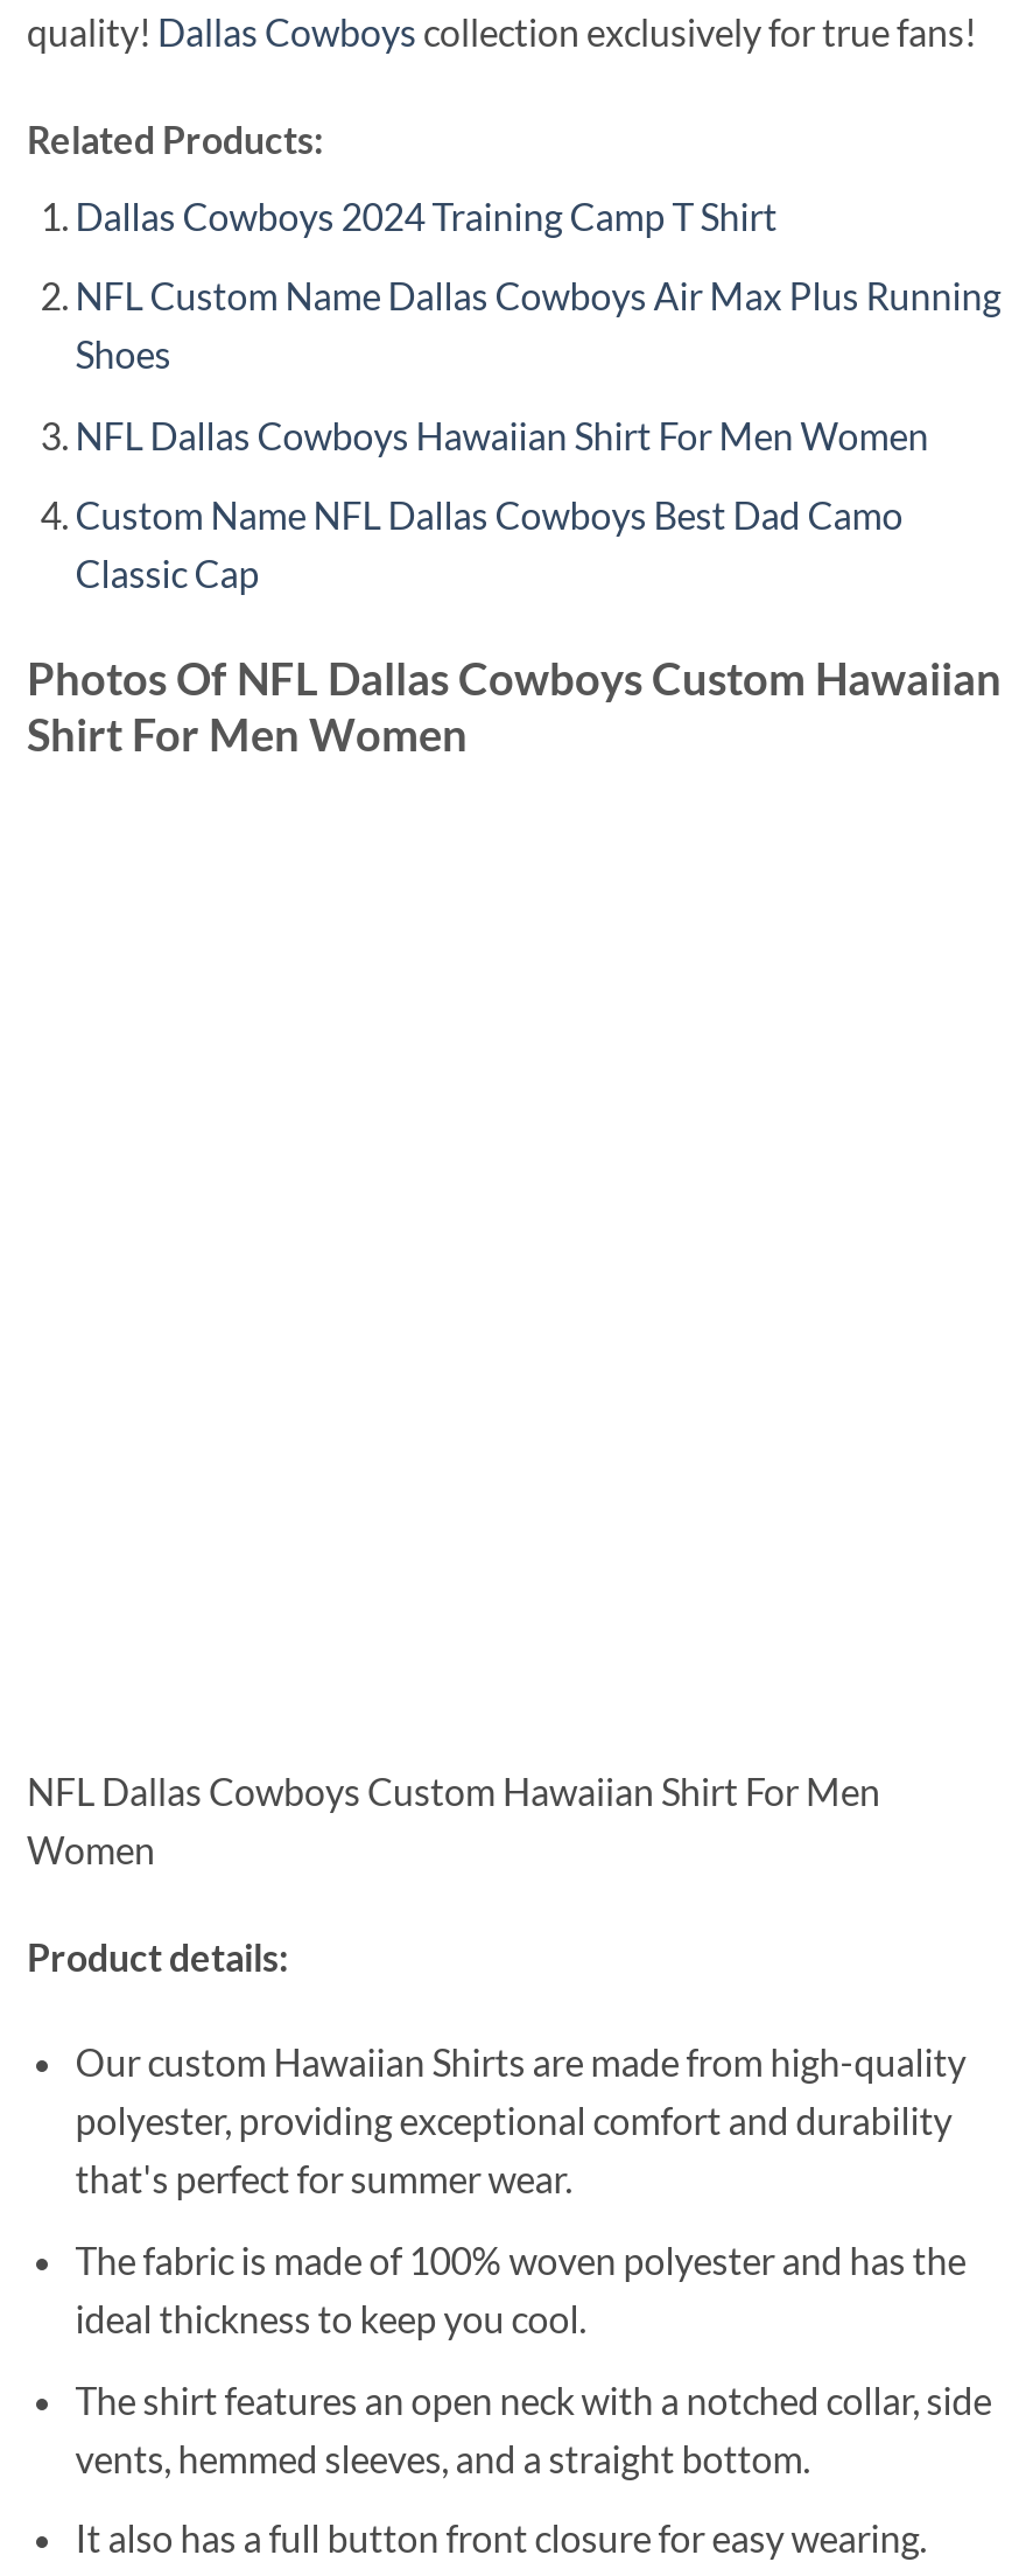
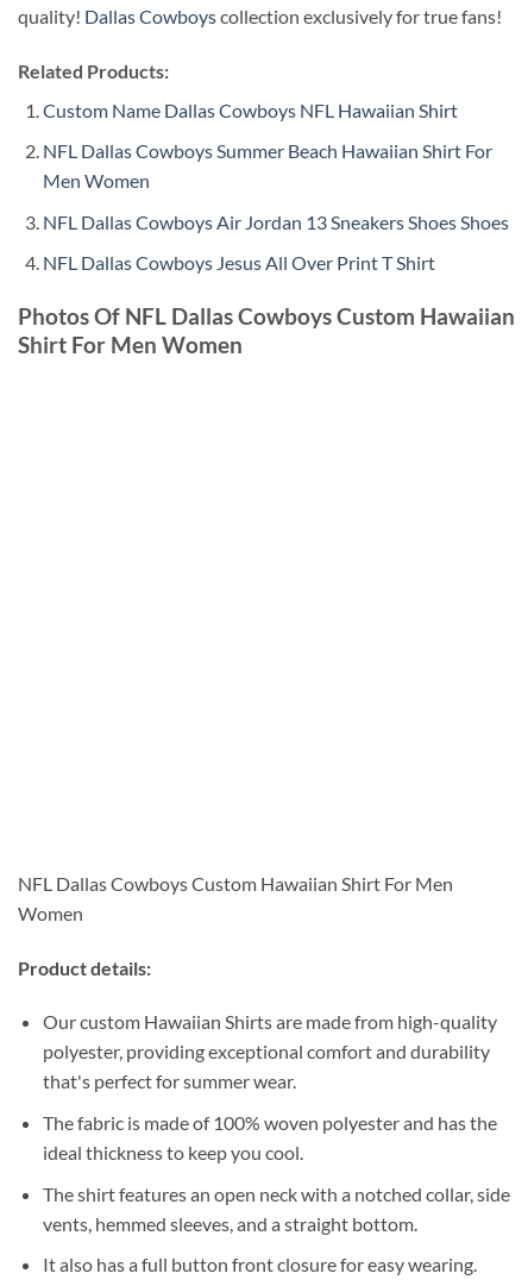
- Dallas Cowboys 2024 Training Camp T Shirt
+ Custom Name Dallas Cowboys NFL Hawaiian Shirt

- NFL Custom Name Dallas Cowboys Air Max Plus Running
- Shoes
+ NFL Dallas Cowboys Summer Beach Hawaiian Shirt For
+ Men Women

- NFL Dallas Cowboys Hawaiian Shirt For Men Women
+ NFL Dallas Cowboys Air Jordan 13 Sneakers Shoes Shoes

- Custom Name NFL Dallas Cowboys Best Dad Camo
- Classic Cap
+ NFL Dallas Cowboys Jesus All Over Print T Shirt
